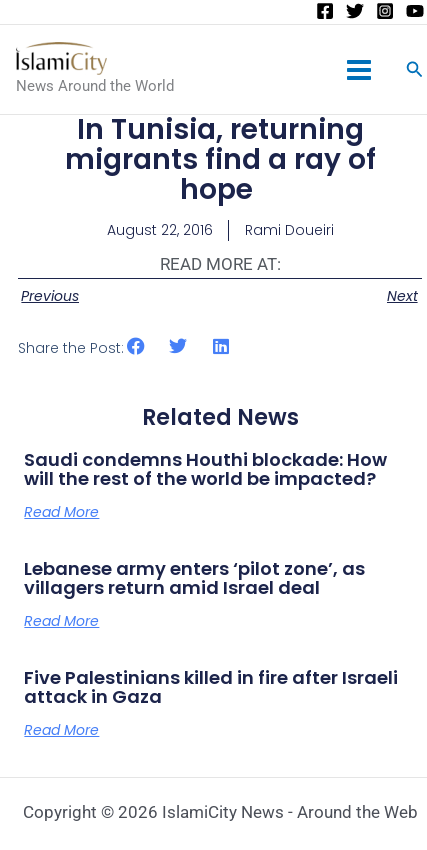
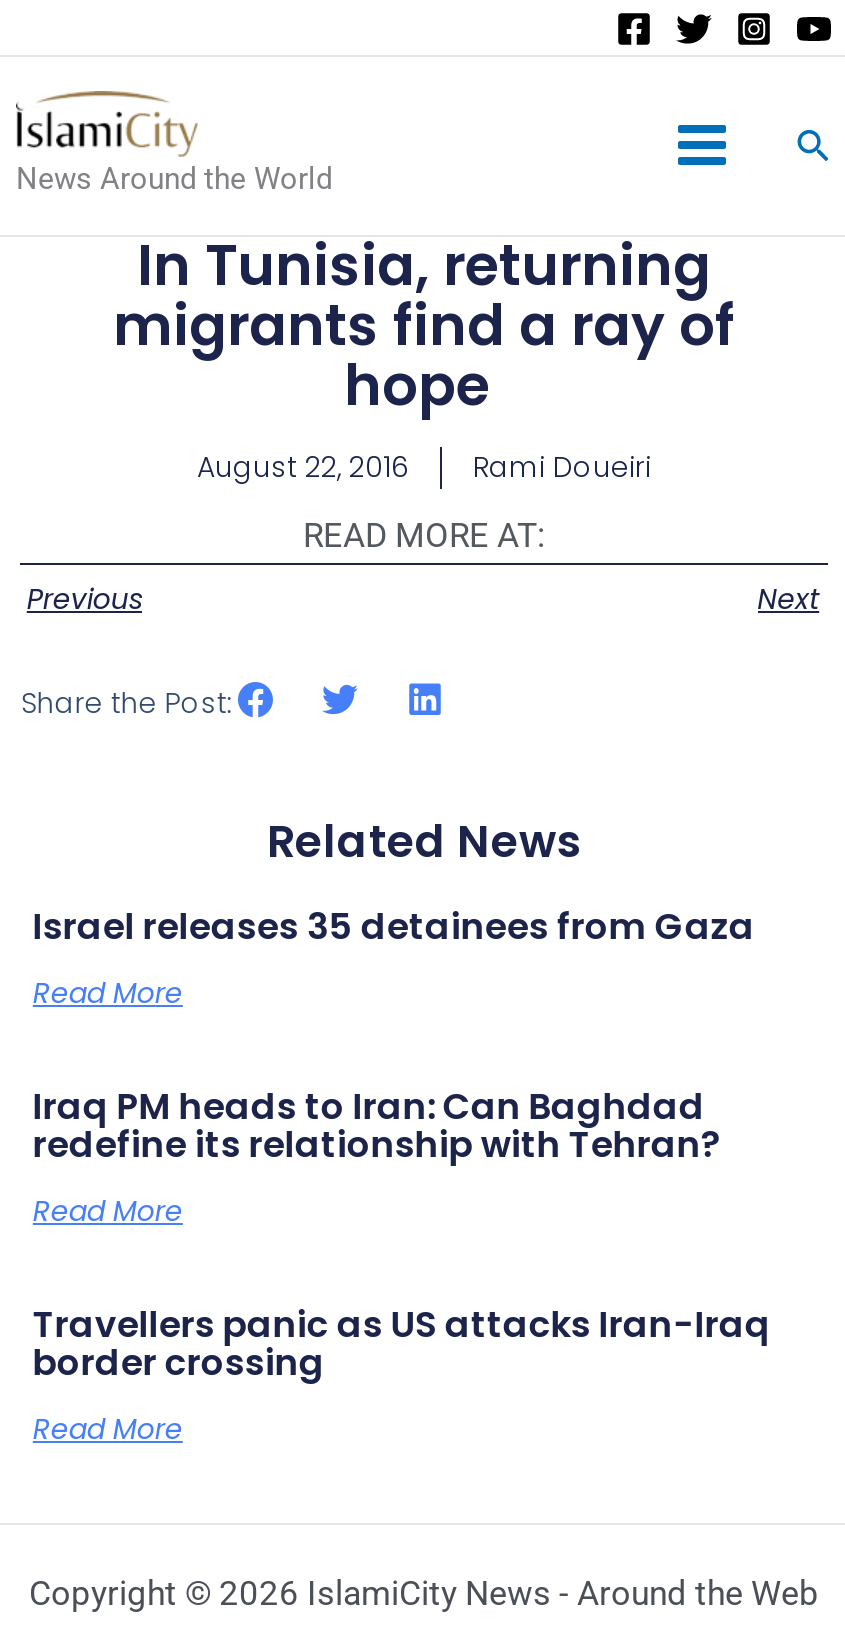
- Saudi condemns Houthi blockade: How
- will the rest of the world be impacted?
+ Israel releases 35 detainees from Gaza

- Lebanese army enters ‘pilot zone’, as
- villagers return amid Israel deal
+ Iraq PM heads to Iran: Can Baghdad
+ redefine its relationship with Tehran?

- Five Palestinians killed in fire after Israeli
- attack in Gaza
+ Travellers panic as US attacks Iran-Iraq
+ border crossing
